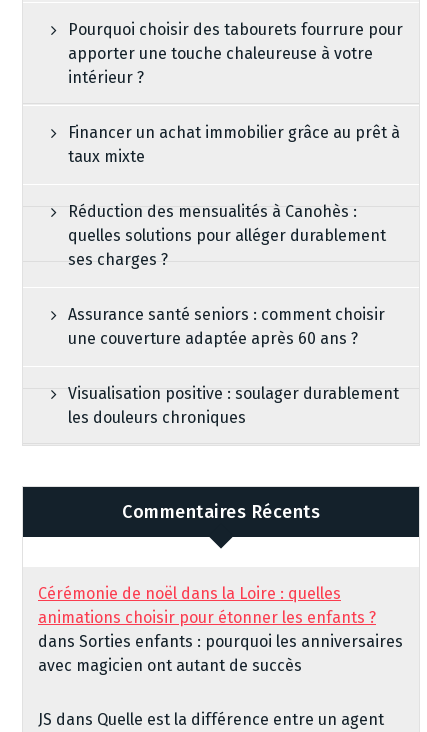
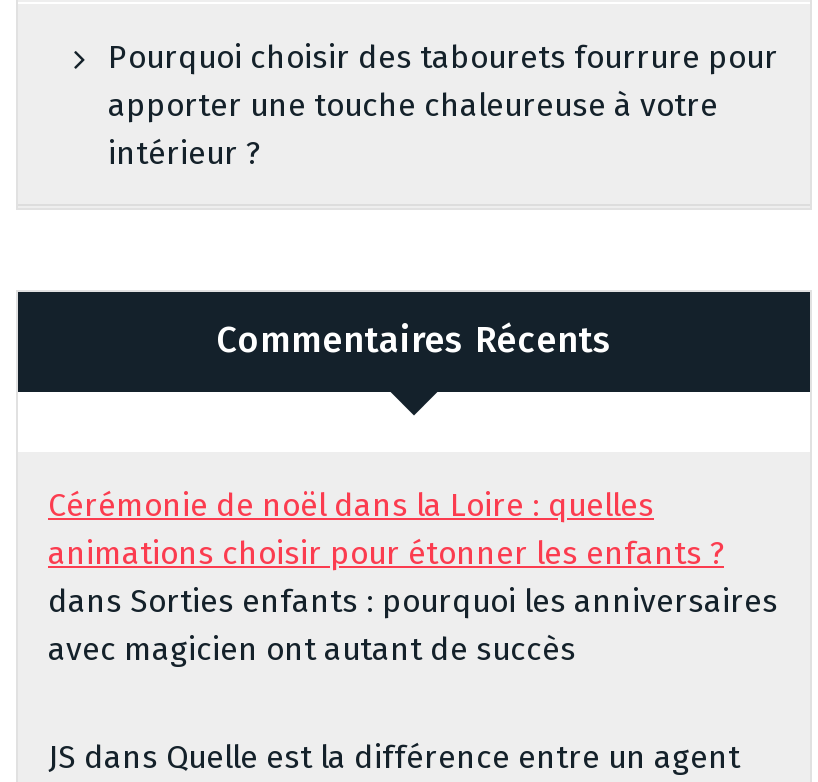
- Financer un achat immobilier grâce au prêt à
- taux mixte
- Réduction des mensualités à Canohès :
- quelles solutions pour alléger durablement
- ses charges ?
- Assurance santé seniors : comment choisir
- une couverture adaptée après 60 ans ?
- Visualisation positive : soulager durablement
- les douleurs chroniques
